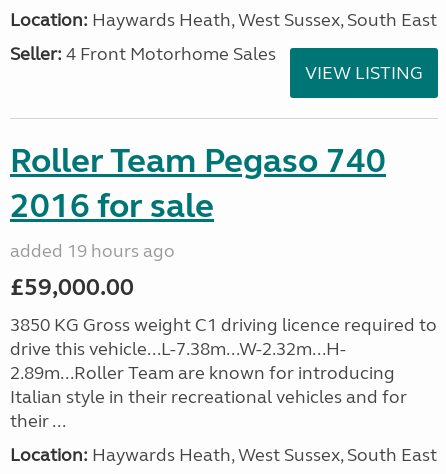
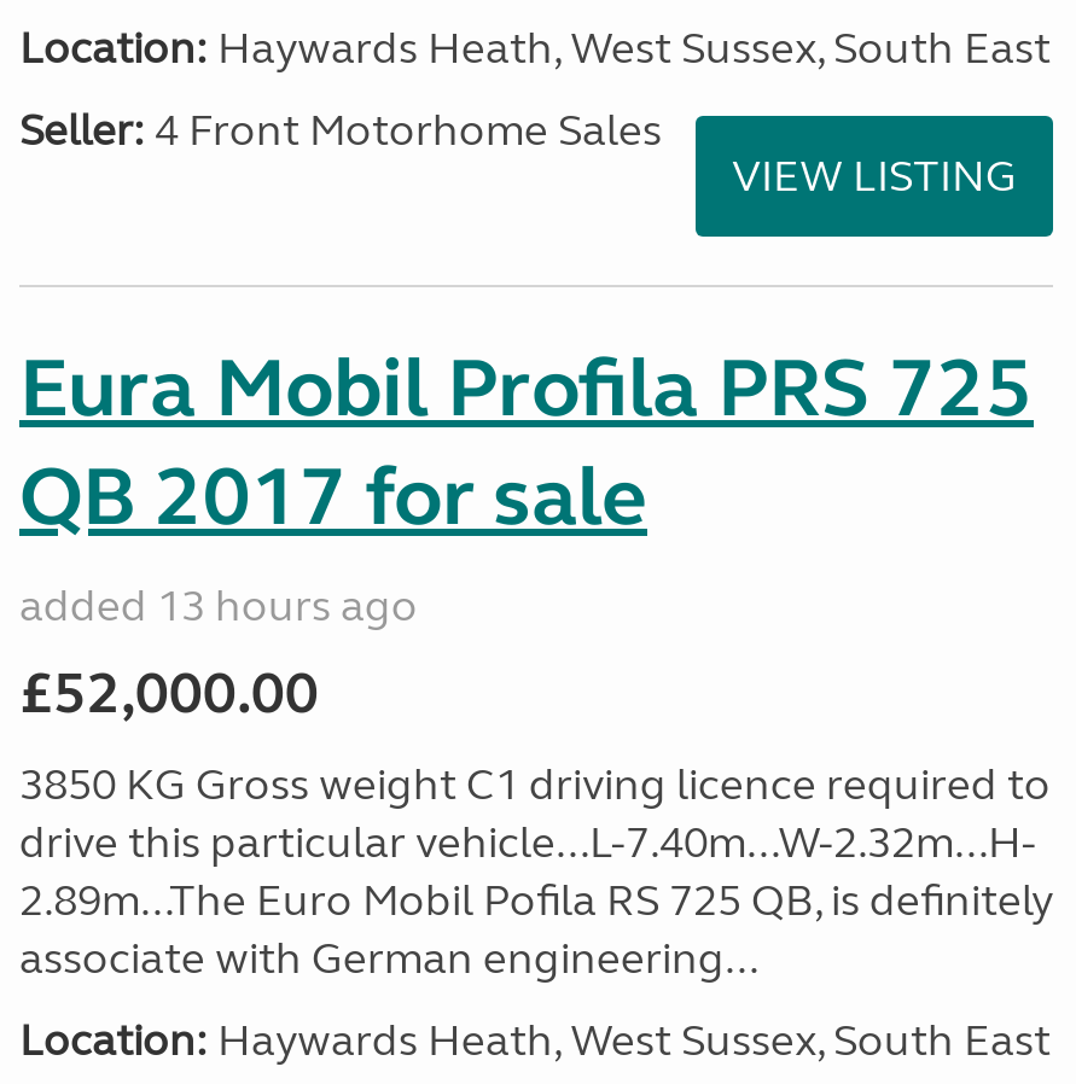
- Roller Team Pegaso 740
- 2016 for sale
- added 19 hours ago
- £59,000.00
+ Eura Mobil Profila PRS 725
+ QB 2017 for sale
+ added 13 hours ago
+ £52,000.00

- drive this vehicle...L-7.38m...W-2.32m...H-
- 2.89m...Roller Team are known for introducing
- Italian style in their recreational vehicles and for
- their ...
+ drive this particular vehicle...L-7.40m...W-2.32m...H-
+ 2.89m...The Euro Mobil Pofila RS 725 QB, is definitely
+ associate with German engineering...
